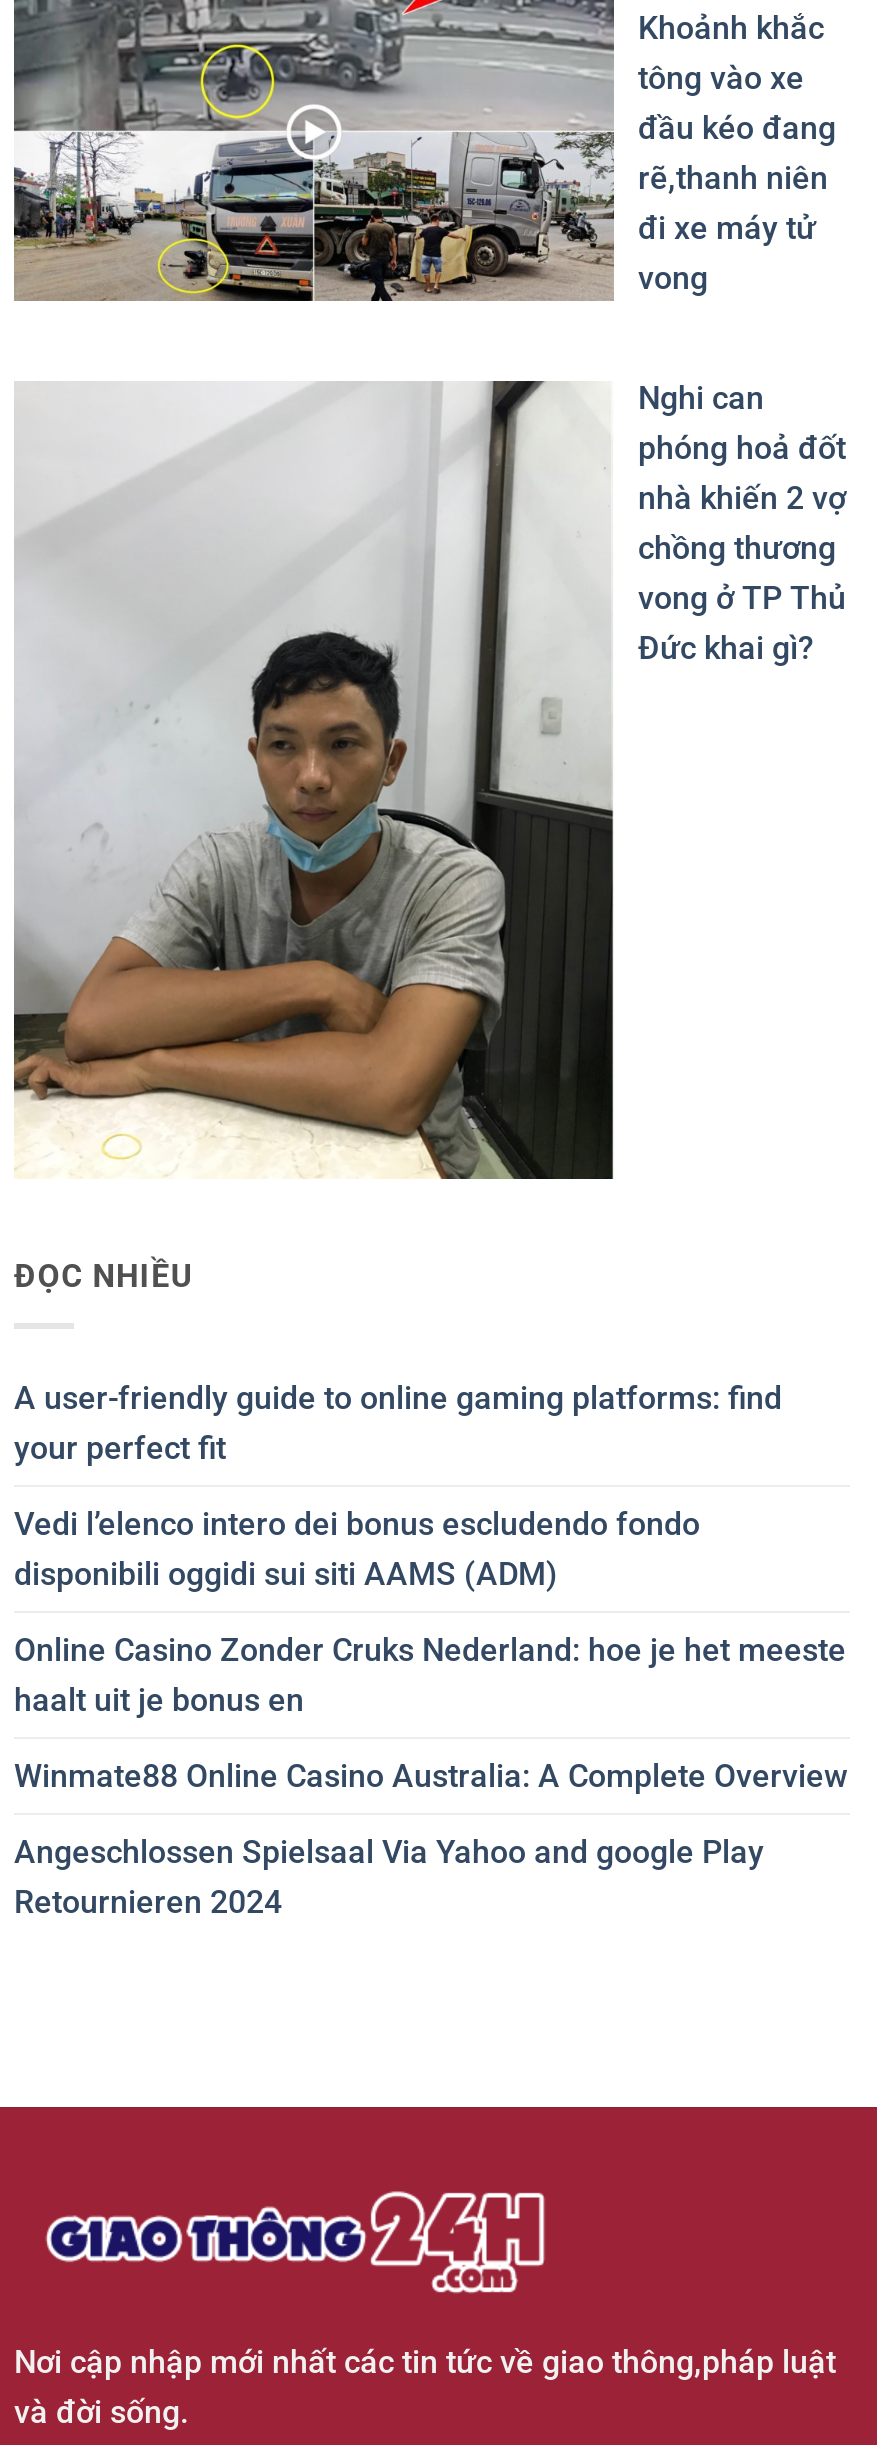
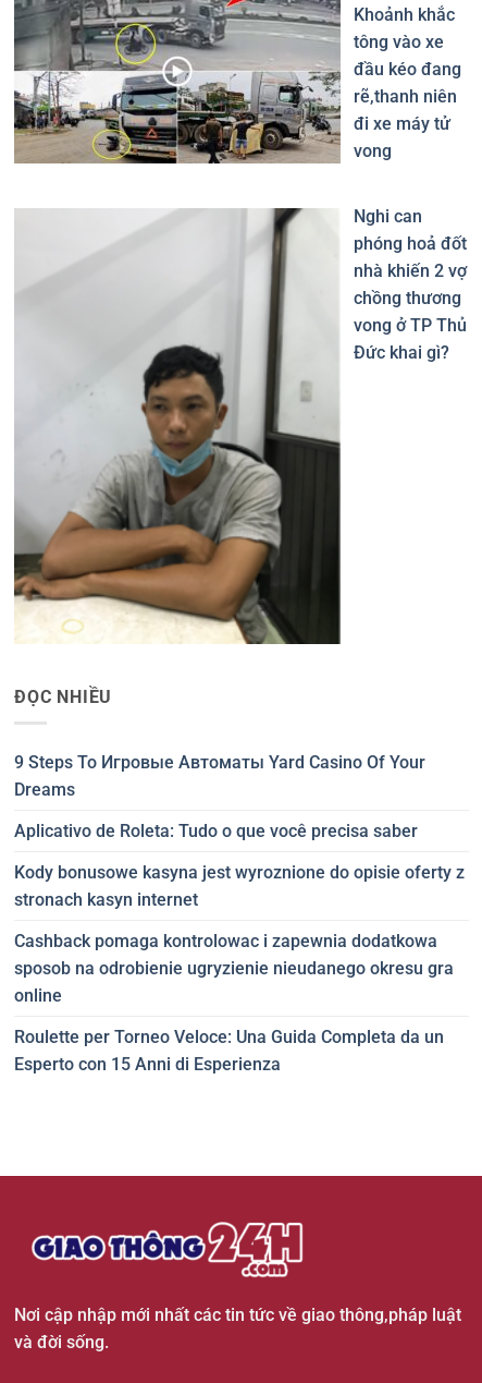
- A user-friendly guide to online gaming platforms: find
- your perfect fit
+ 9 Steps To Игровые Автоматы Yard Casino Of Your
+ Dreams

- Vedi l’elenco intero dei bonus escludendo fondo
- disponibili oggidi sui siti AAMS (ADM)
+ Aplicativo de Roleta: Tudo o que você precisa saber

- Online Casino Zonder Cruks Nederland: hoe je het meeste
- haalt uit je bonus en
+ Kody bonusowe kasyna jest wyroznione do opisie oferty z
+ stronach kasyn internet

- Winmate88 Online Casino Australia: A Complete Overview
+ Cashback pomaga kontrolowac i zapewnia dodatkowa
+ sposob na odrobienie ugryzienie nieudanego okresu gra
+ online

- Angeschlossen Spielsaal Via Yahoo and google Play
- Retournieren 2024
+ Roulette per Torneo Veloce: Una Guida Completa da un
+ Esperto con 15 Anni di Esperienza
